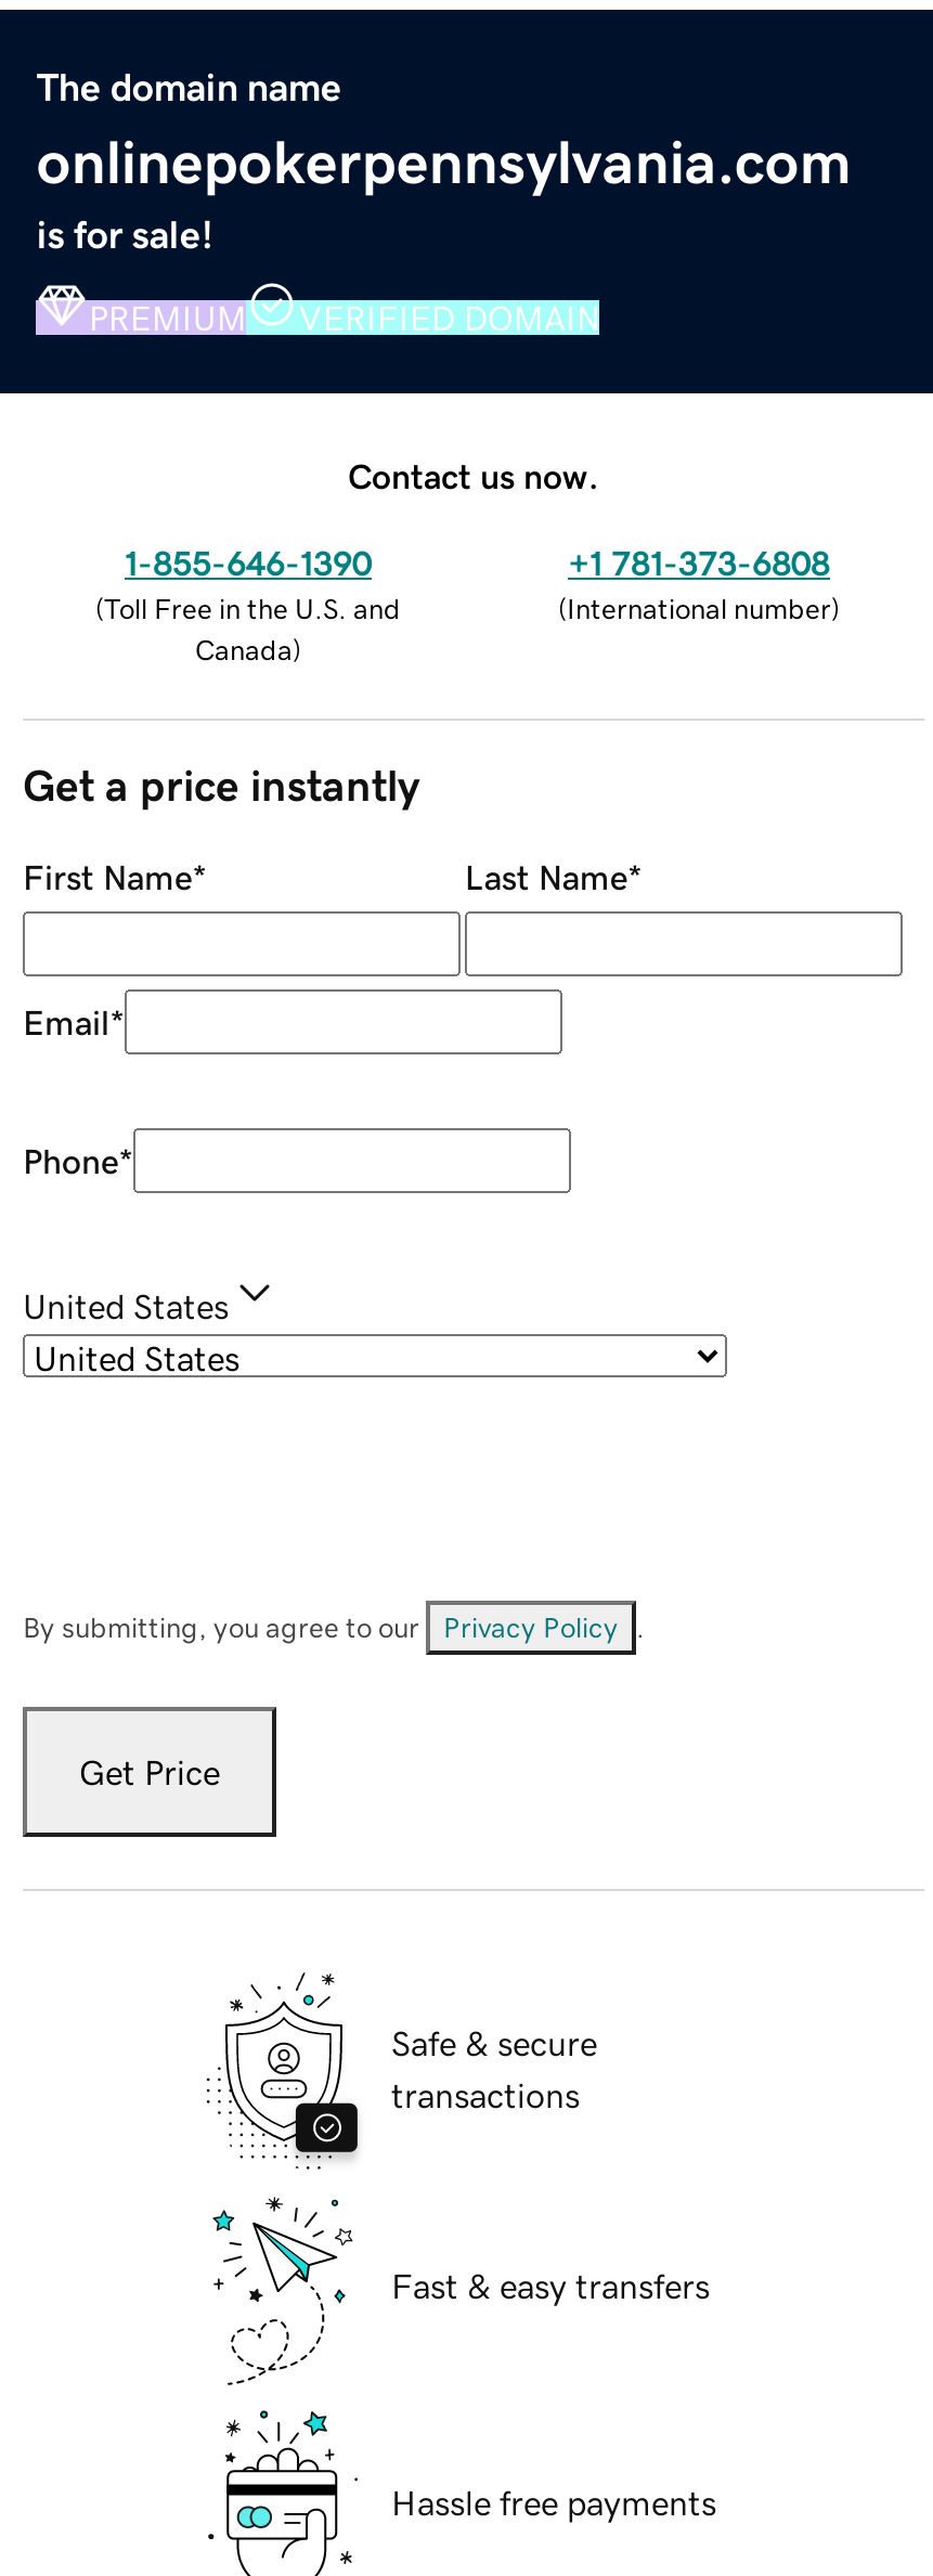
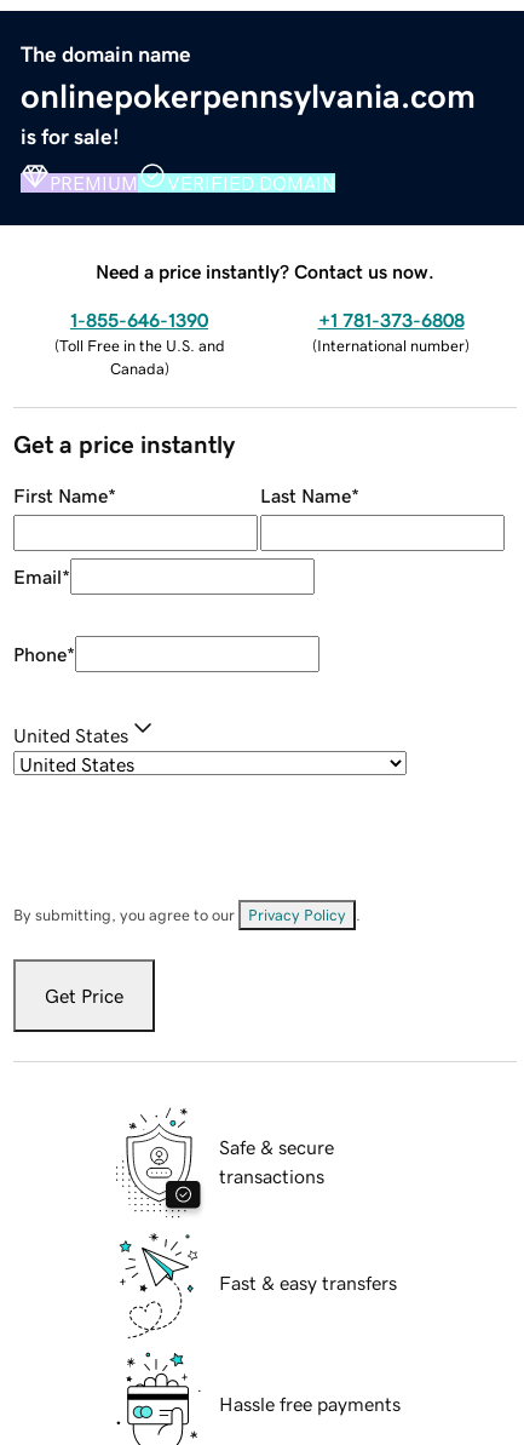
- Contact us now.
+ Need a price instantly? Contact us now.
